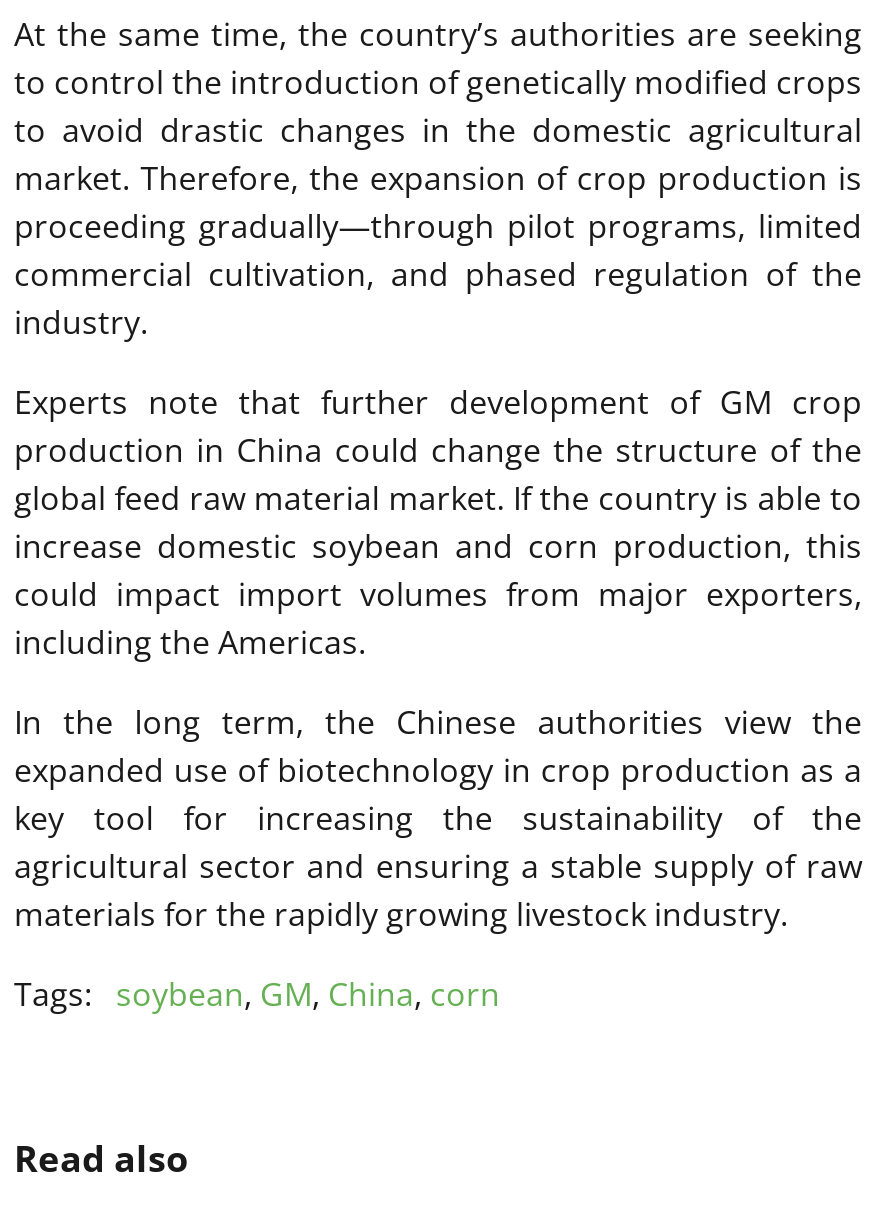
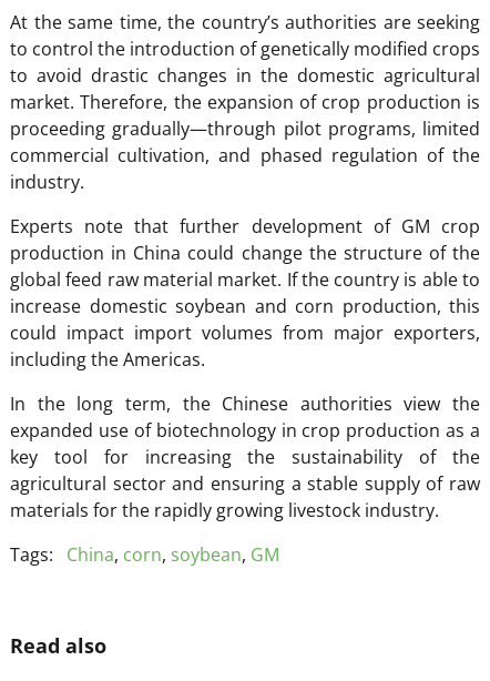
- Tags: soybean, GM, China, corn
+ Tags: China, corn, soybean, GM
